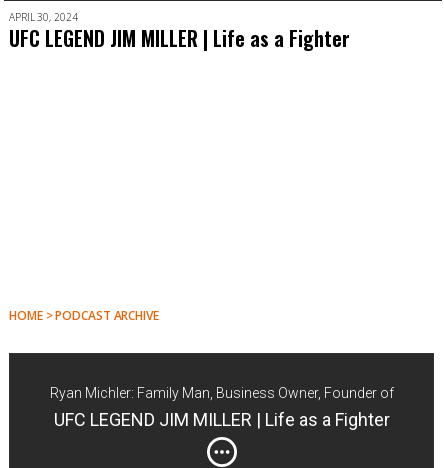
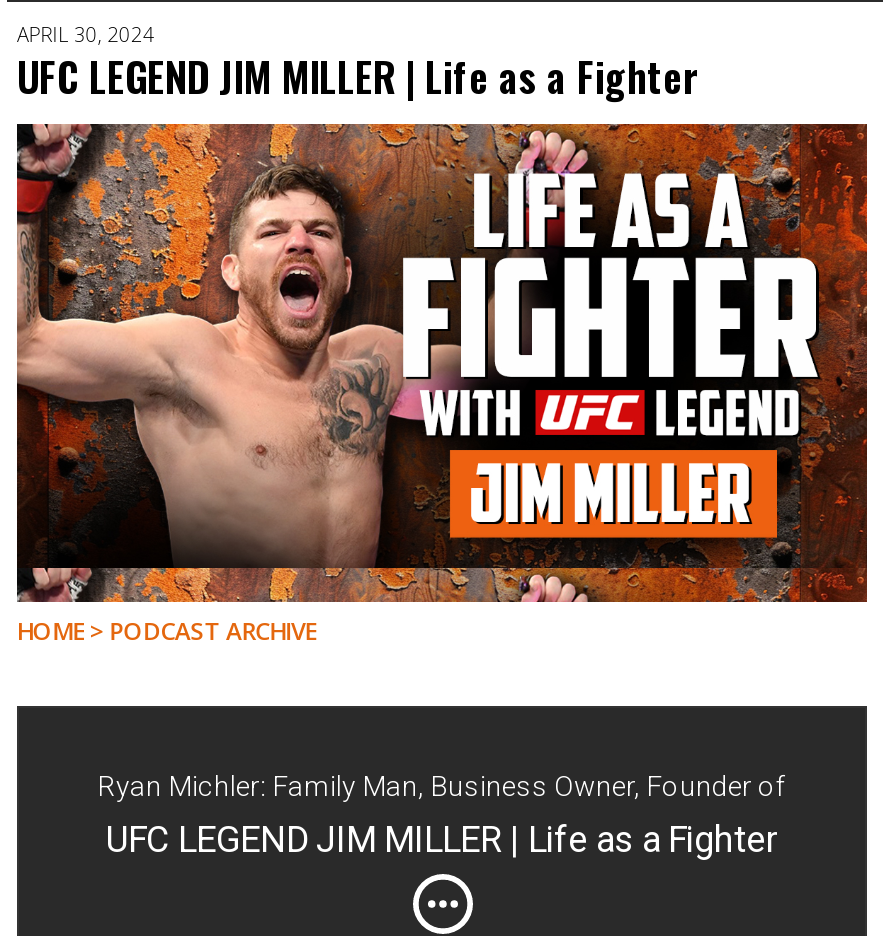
+ [image]
